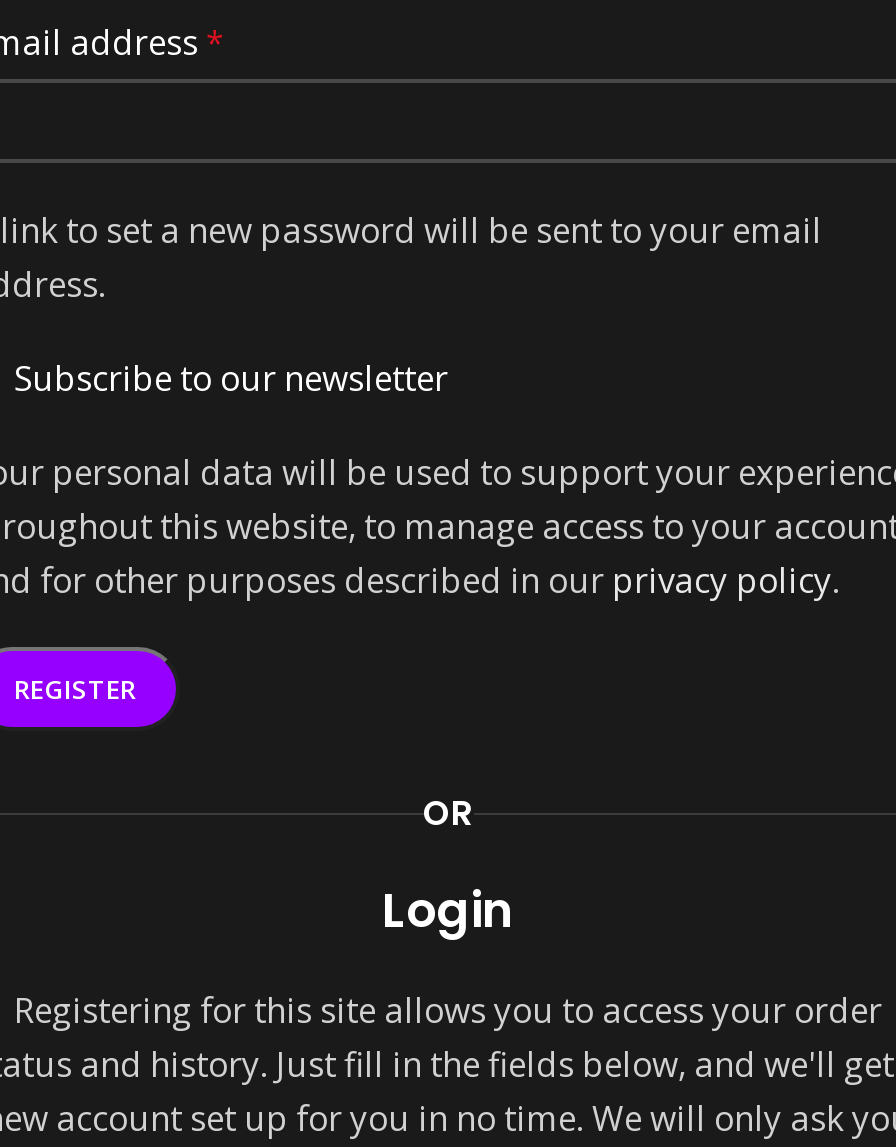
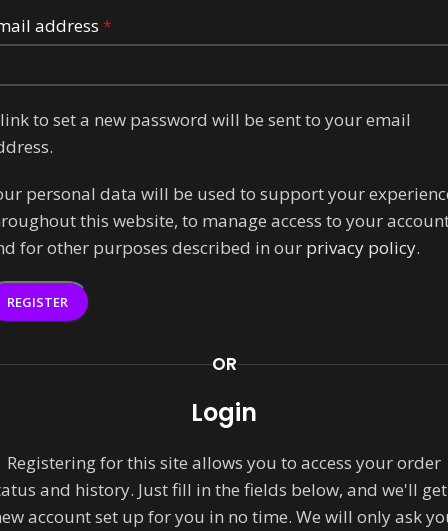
- Subscribe to our newsletter
